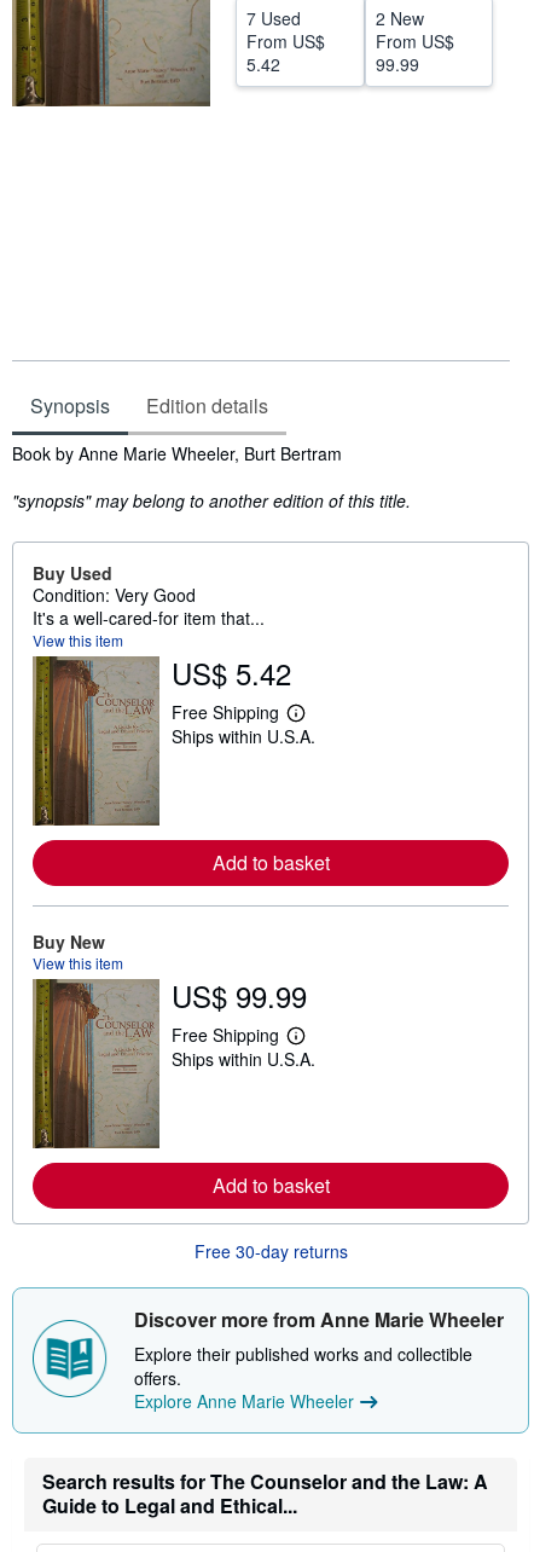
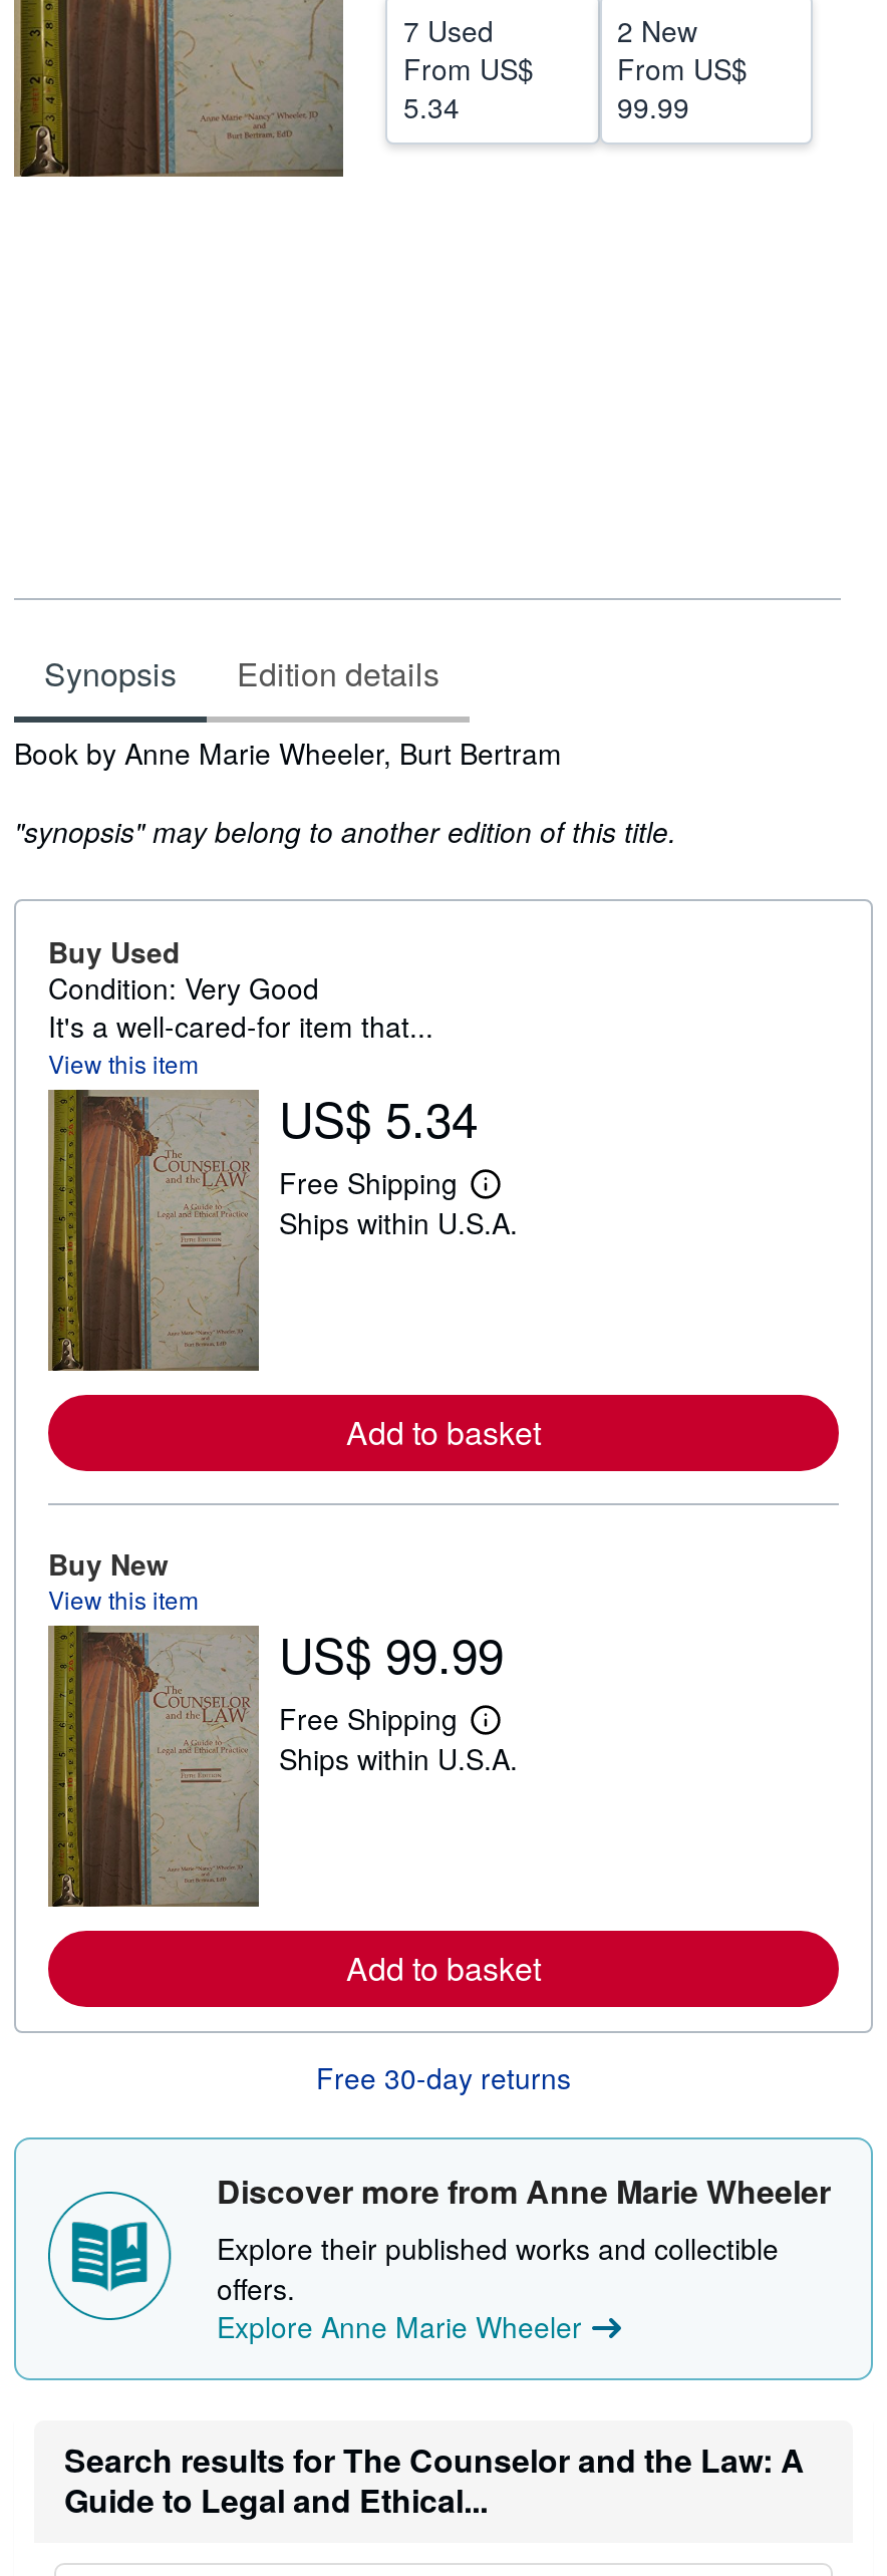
- 5.42
+ 5.34

- US$ 5.42
+ US$ 5.34
